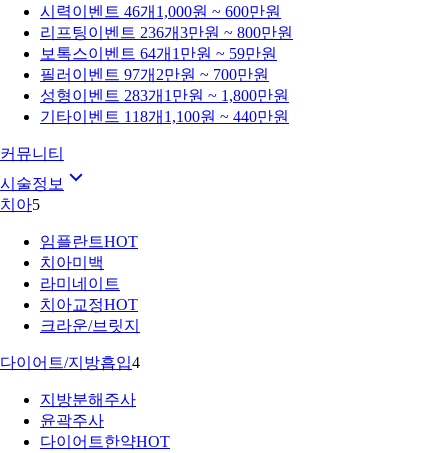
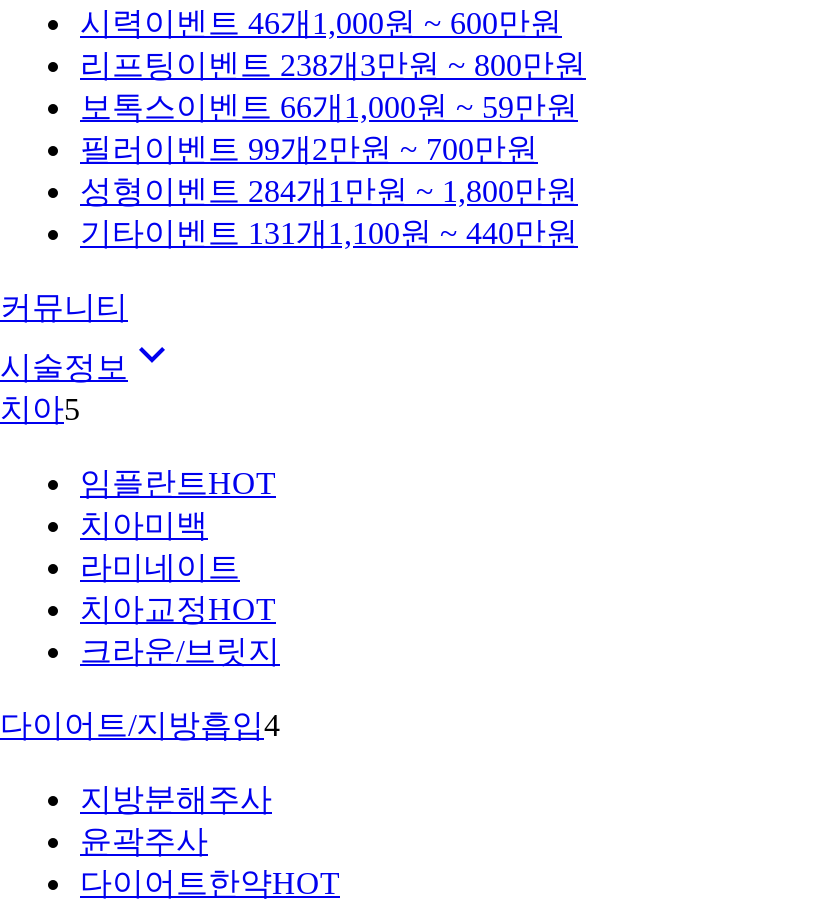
- 리프팅 이벤트 236개3만원 ~ 800만원
+ 리프팅 이벤트 238개3만원 ~ 800만원

- 보톡스 이벤트 64개 1만원 ~ 59만원
+ 보톡스 이벤트 66개 1,000원 ~ 59만원

- 필러 이벤트 97개2만원 ~ 700만원
+ 필러 이벤트 99개2만원 ~ 700만원

- 성형 이벤트 283개 1만원 ~ 1,800만원
+ 성형 이벤트 284개 1만원 ~ 1,800만원

- 기타이벤트 118개 1,100원 ~ 440만원
+ 기타이벤트 131개 1,100원 ~ 440만원
